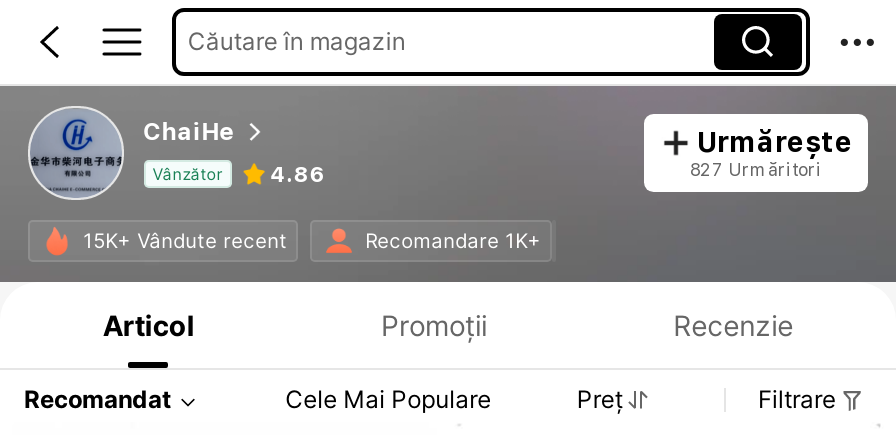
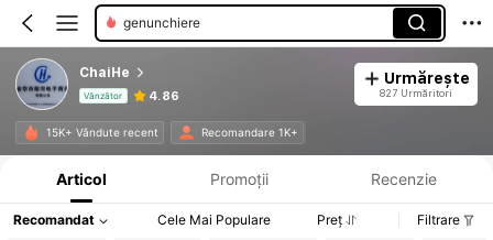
- Căutare în magazin
+ genunchiere
